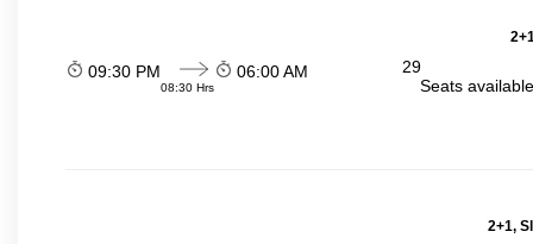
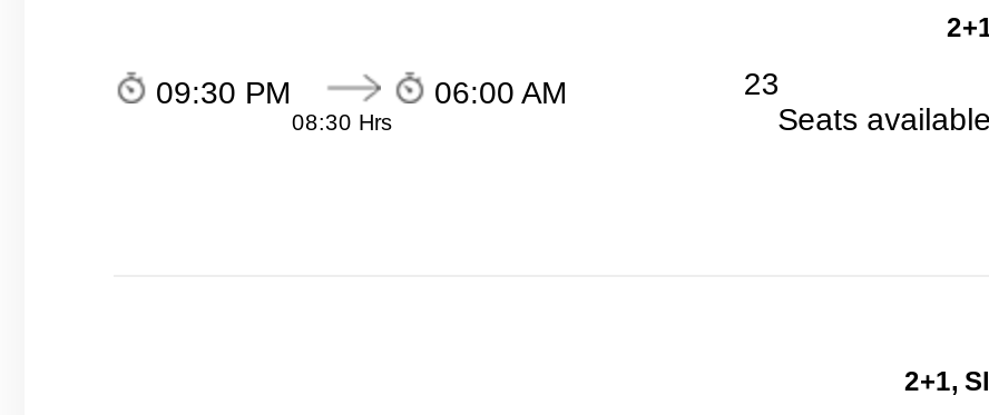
- 29
+ 23
